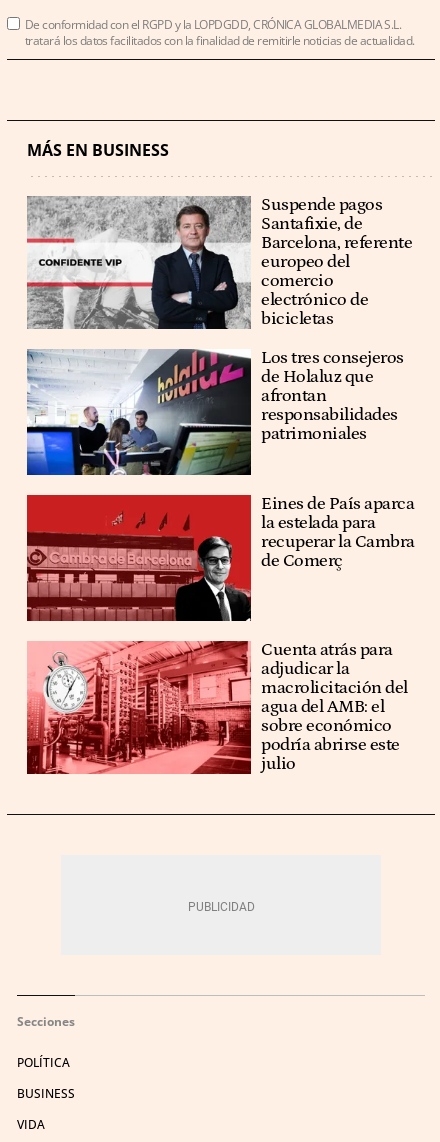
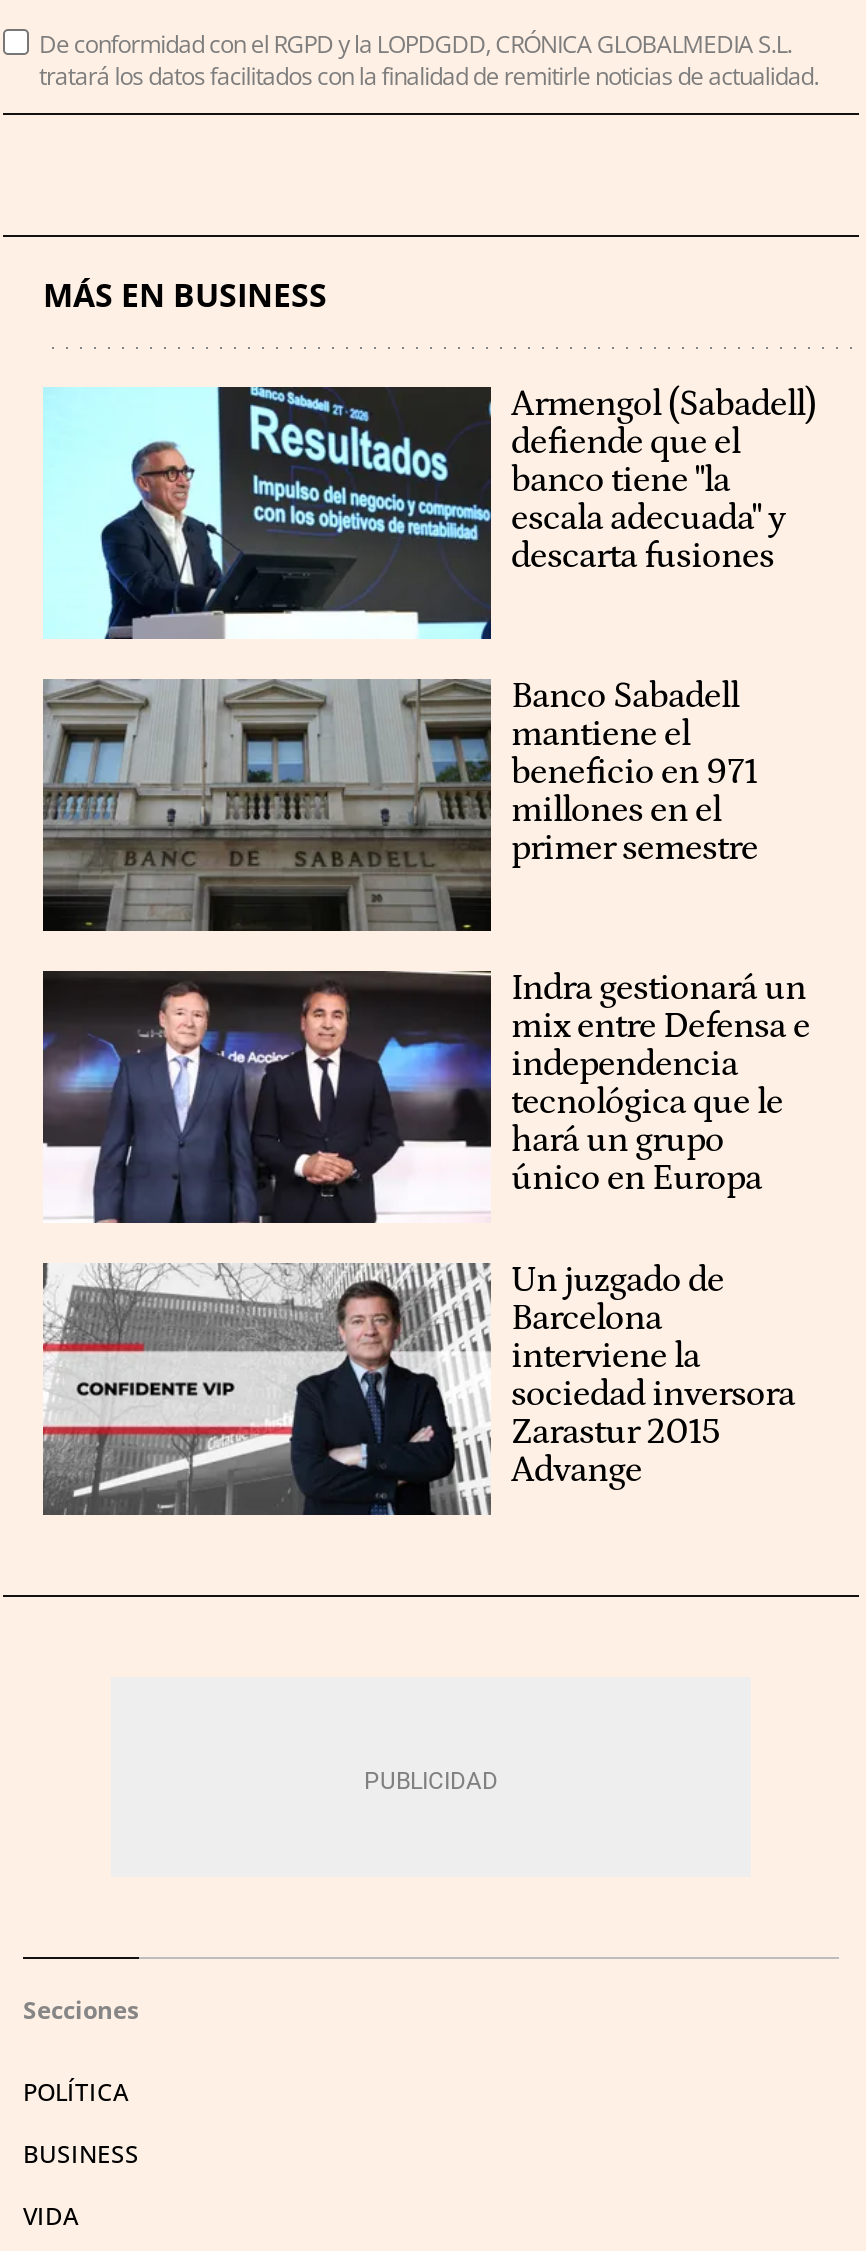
- [image]
- Suspende pagos
- Santafixie, de
- Barcelona, referente
- europeo del
- comercio
- electrónico de
- bicicletas
+ [image]
+ Armengol (Sabadell)
+ defiende que el
+ banco tiene "la
+ escala adecuada" y
+ descarta fusiones

- [image]
- Los tres consejeros
- de Holaluz que
- afrontan
- responsabilidades
- patrimoniales
+ [image]
+ Banco Sabadell
+ mantiene el
+ beneficio en 971
+ millones en el
+ primer semestre

- [image]
- Eines de País aparca
- la estelada para
- recuperar la Cambra
- de Comerç
+ [image]
+ Indra gestionará un
+ mix entre Defensa e
+ independencia
+ tecnológica que le
+ hará un grupo
+ único en Europa

- [image]
- Cuenta atrás para
- adjudicar la
- macrolicitación del
- agua del AMB: el
- sobre económico
- podría abrirse este
- julio
+ [image]
+ Un juzgado de
+ Barcelona
+ interviene la
+ sociedad inversora
+ Zarastur 2015
+ Advange
